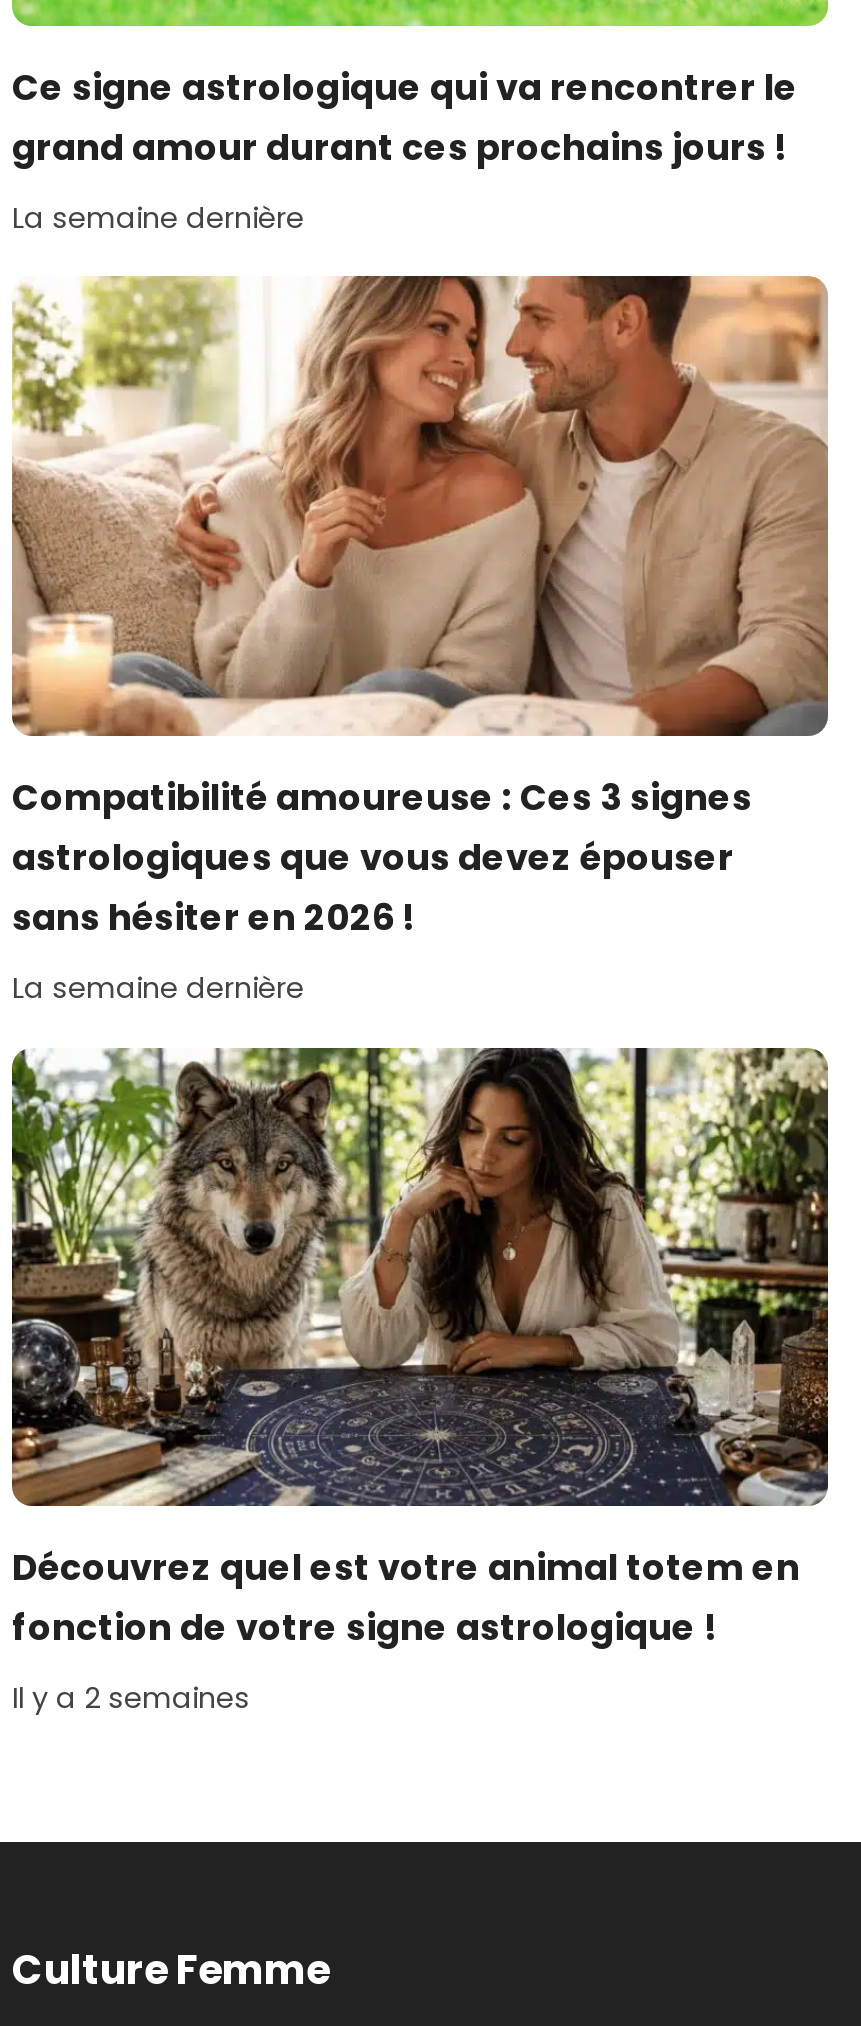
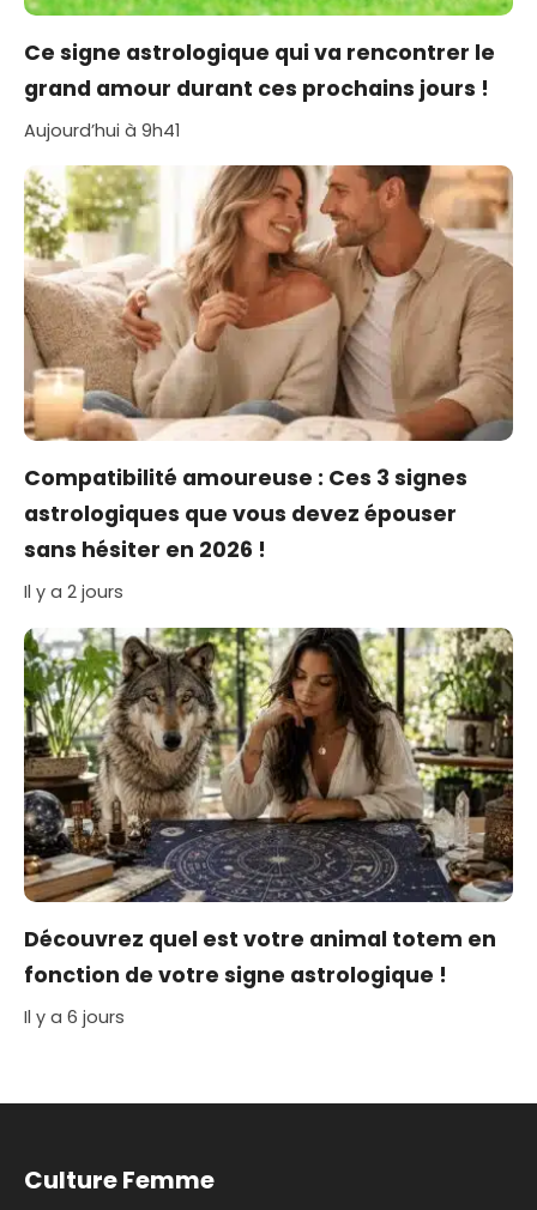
- La semaine dernière
+ Aujourd’hui à 9h41

- La semaine dernière
+ Il y a 2 jours

- Il y a 2 semaines
+ Il y a 6 jours
